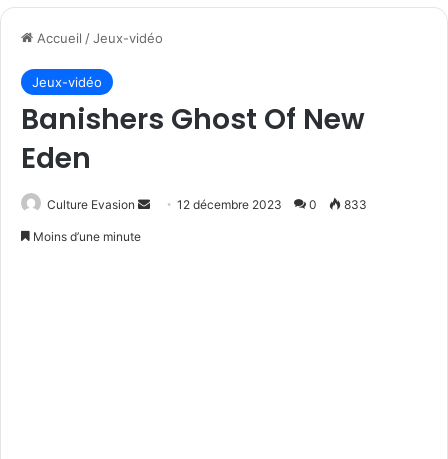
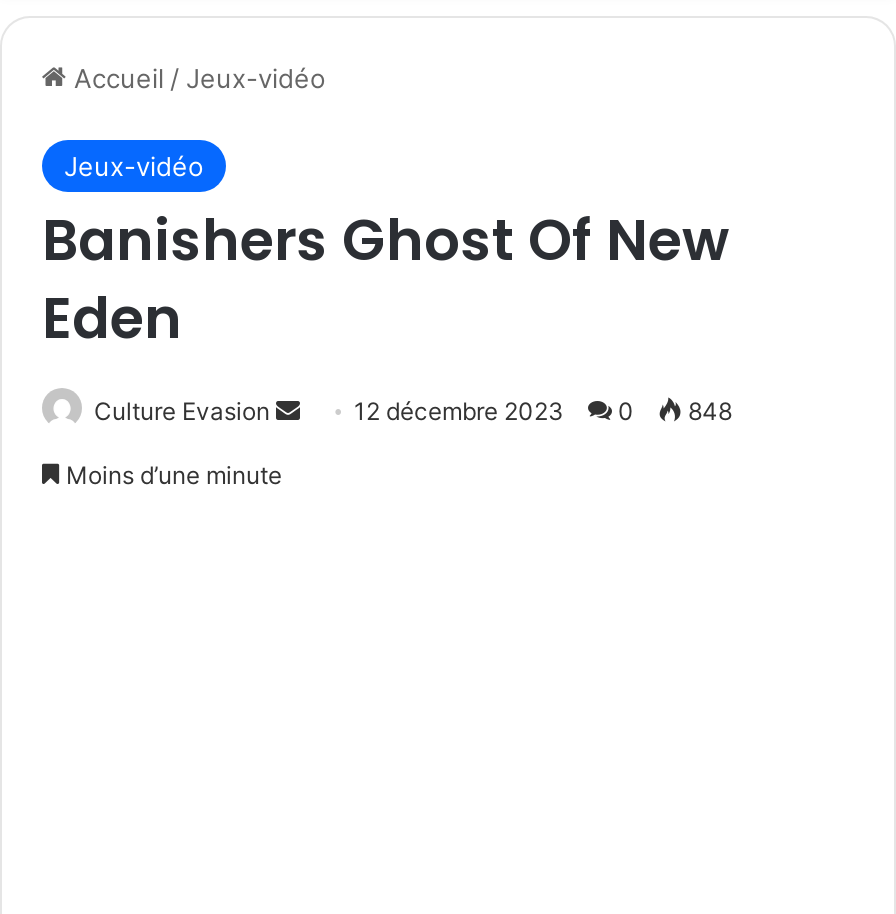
- 833
+ 848
